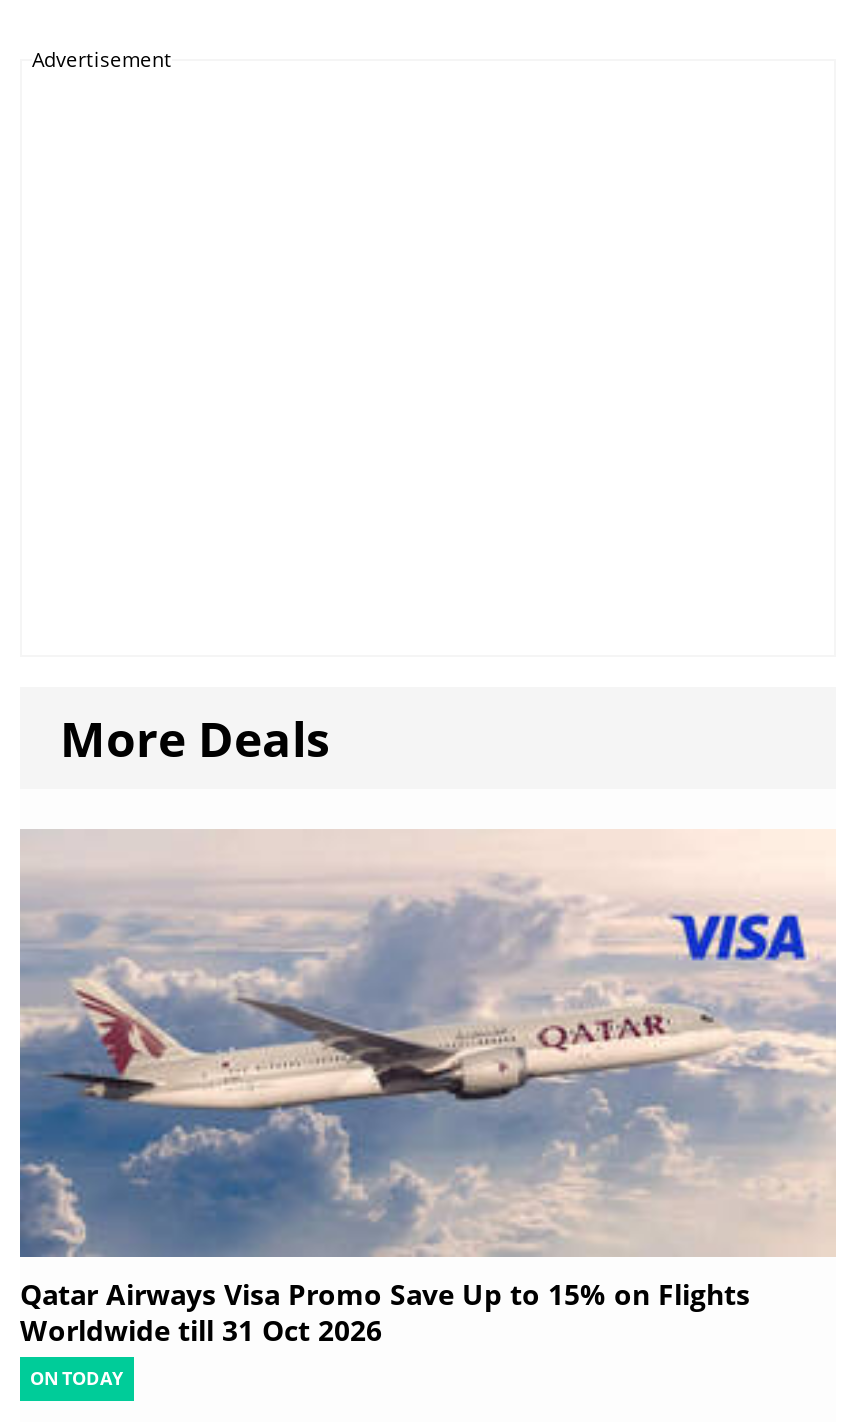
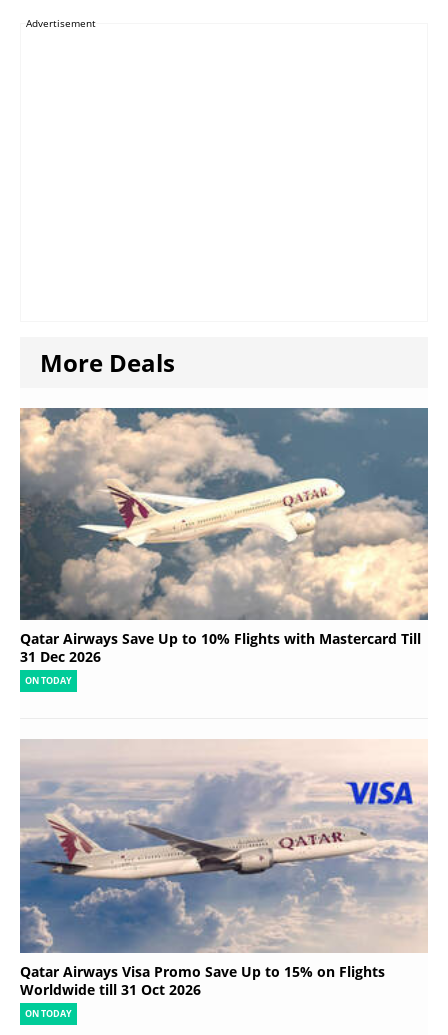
+ [image]
+ Qatar Airways Save Up to 10% Flights with Mastercard Till
+ 31 Dec 2026
+ ON TODAY
